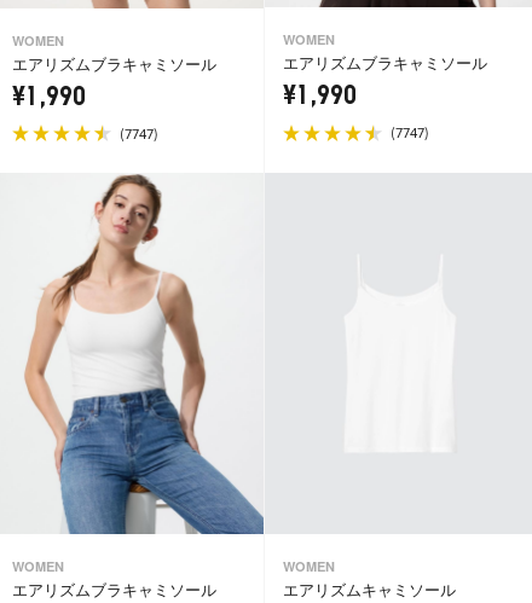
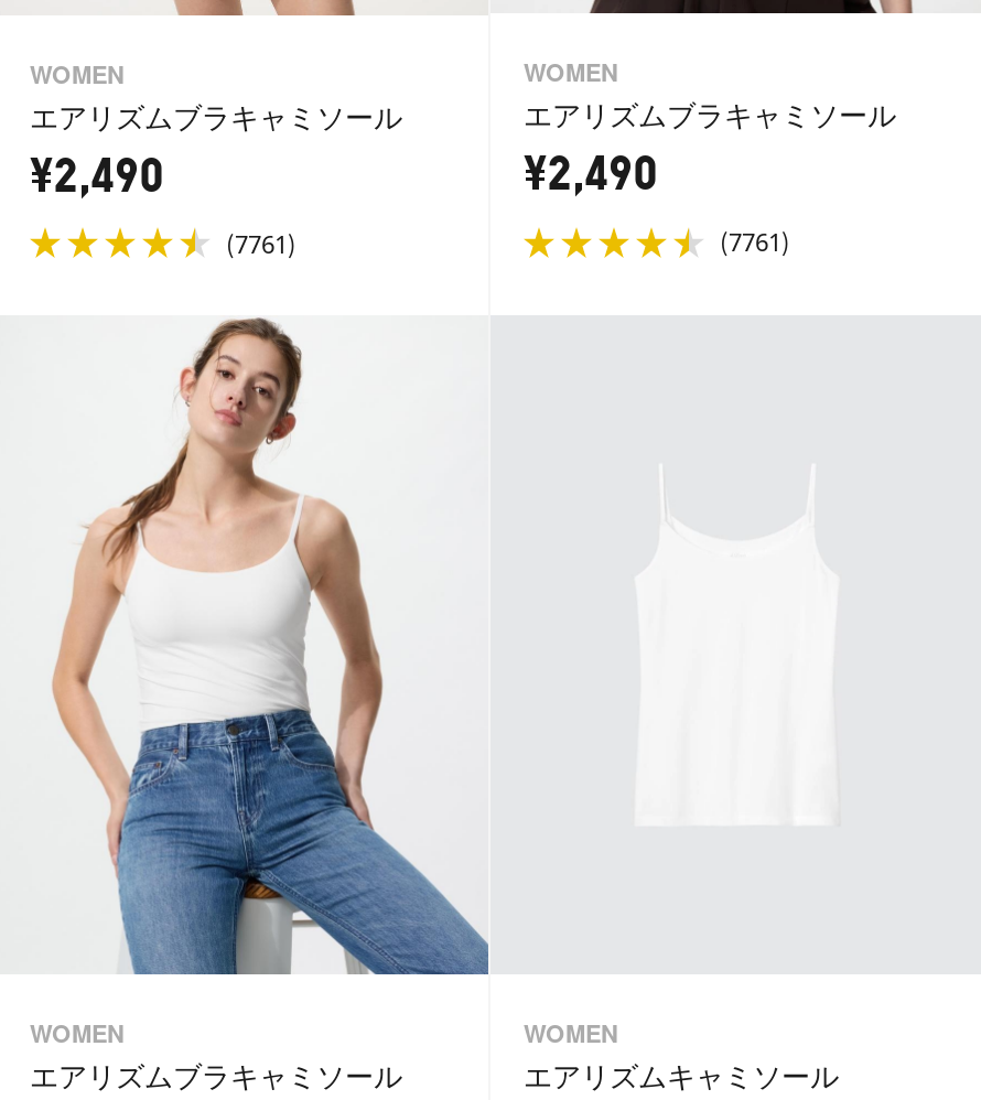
- ¥1,990
+ ¥2,490

- ¥1,990
+ ¥2,490

- (7747)
+ (7761)

- (7747)
+ (7761)
